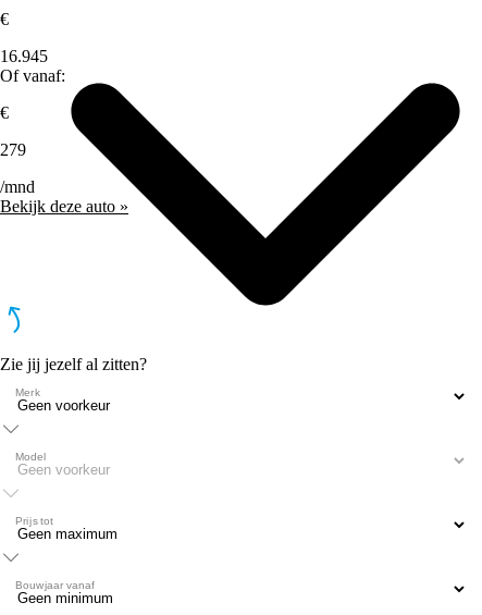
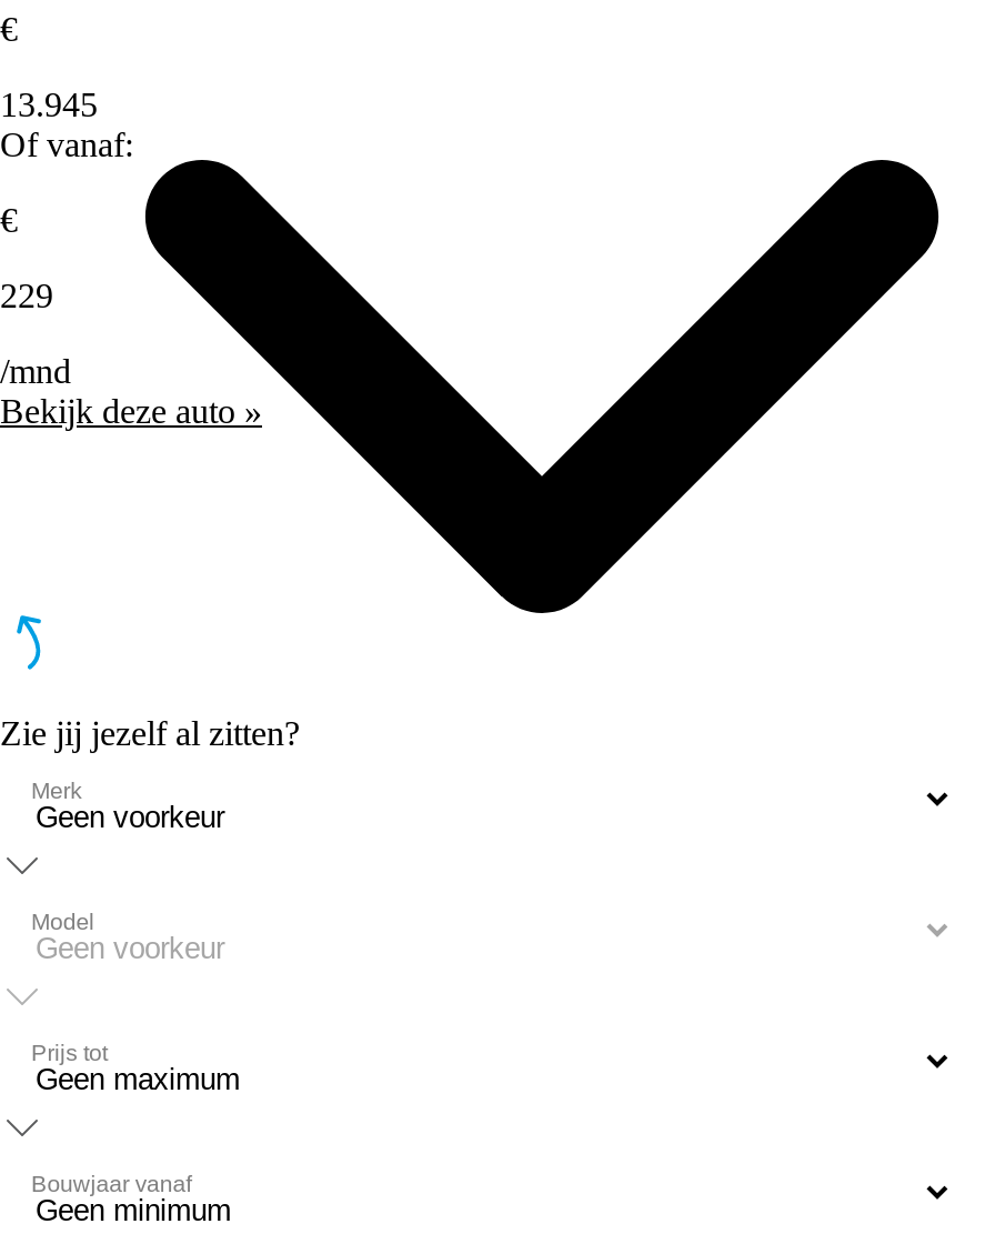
- 16.945
+ 13.945

- 279
+ 229
